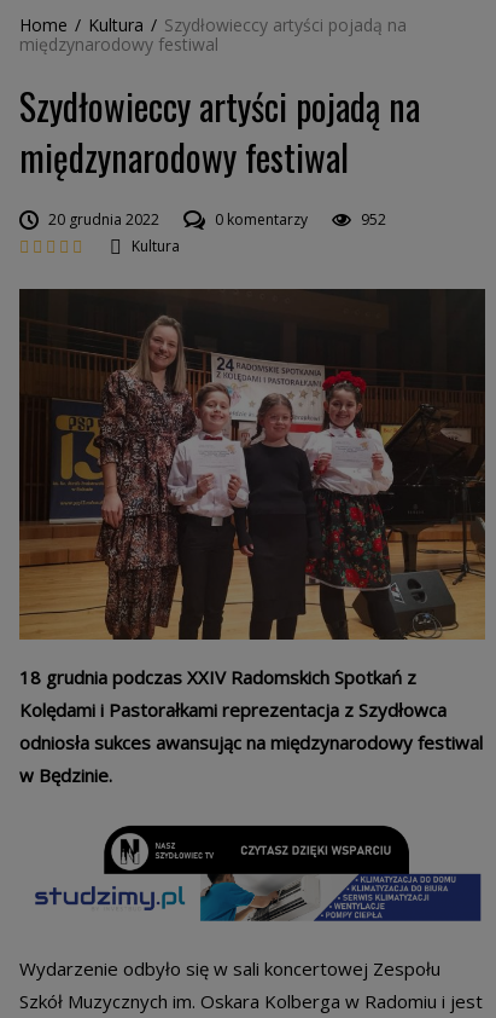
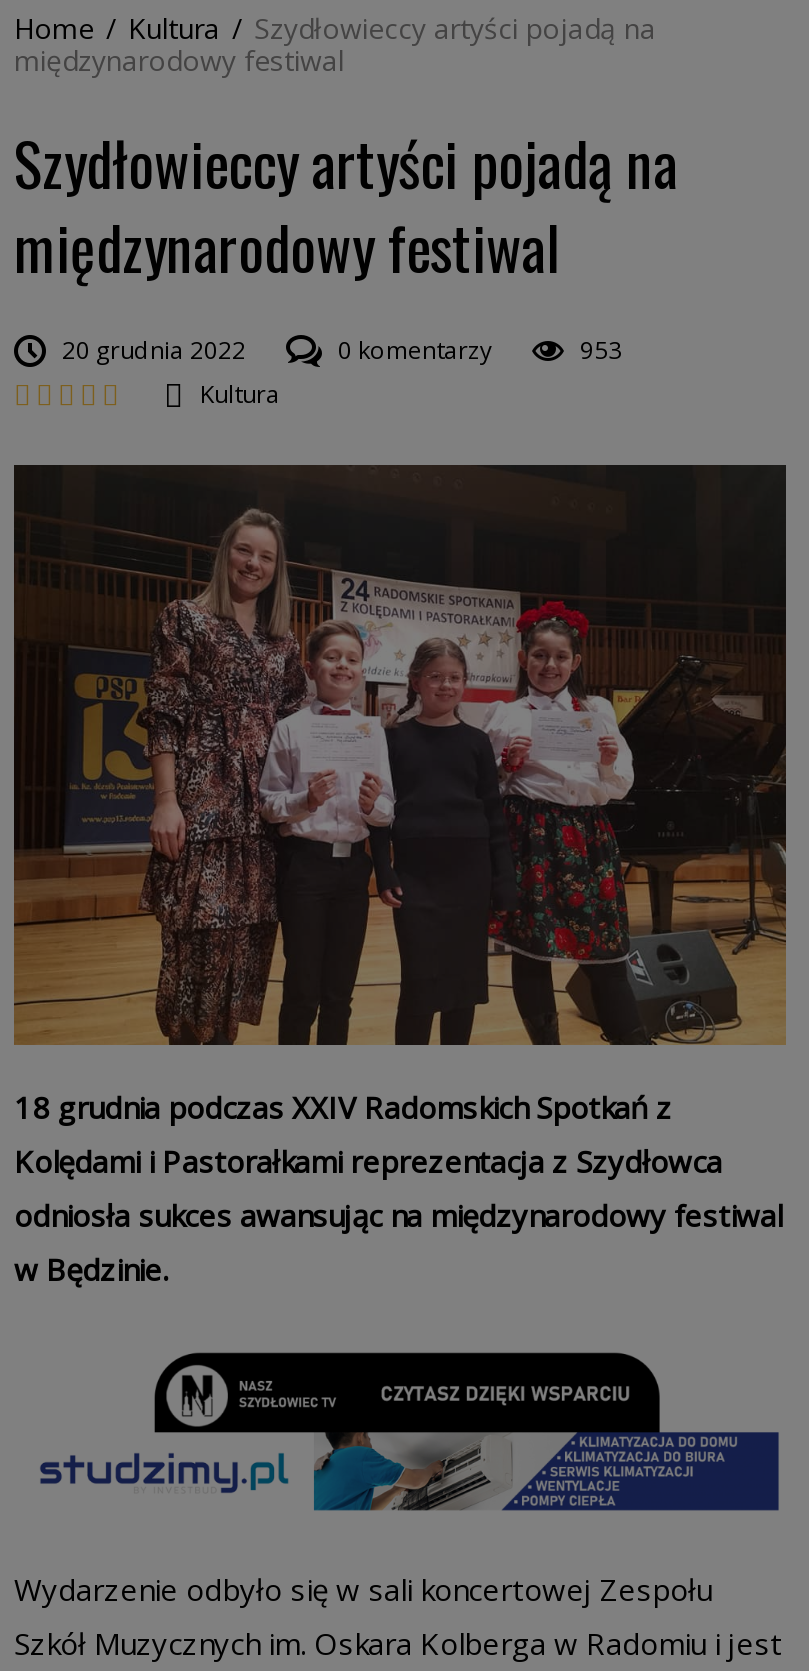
- 952
+ 953
